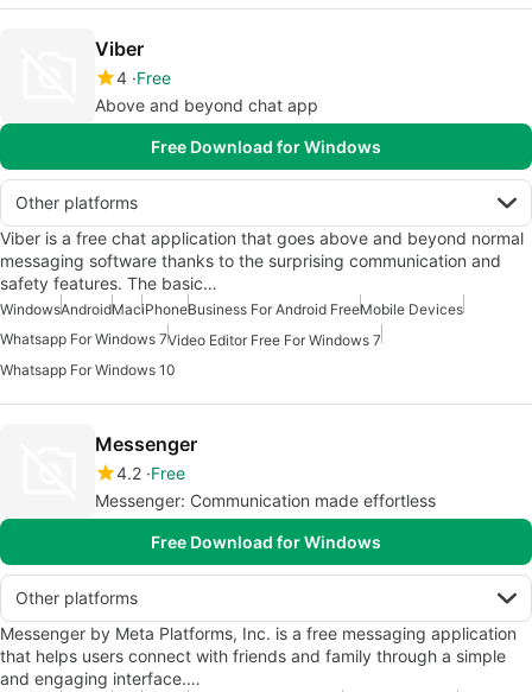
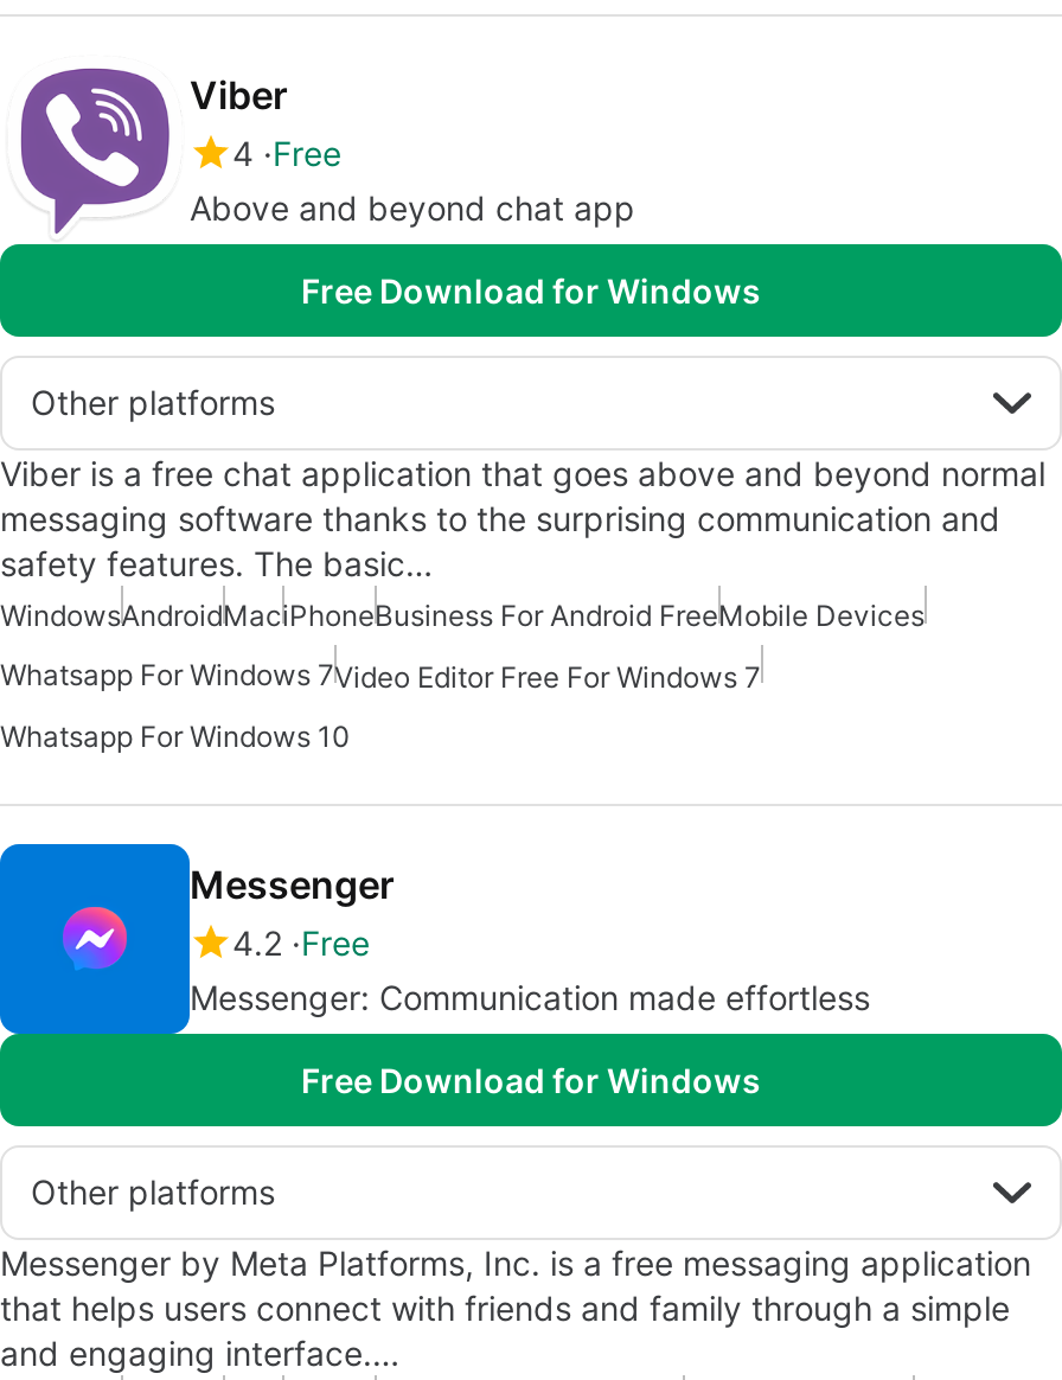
+ [image]

+ [image]
